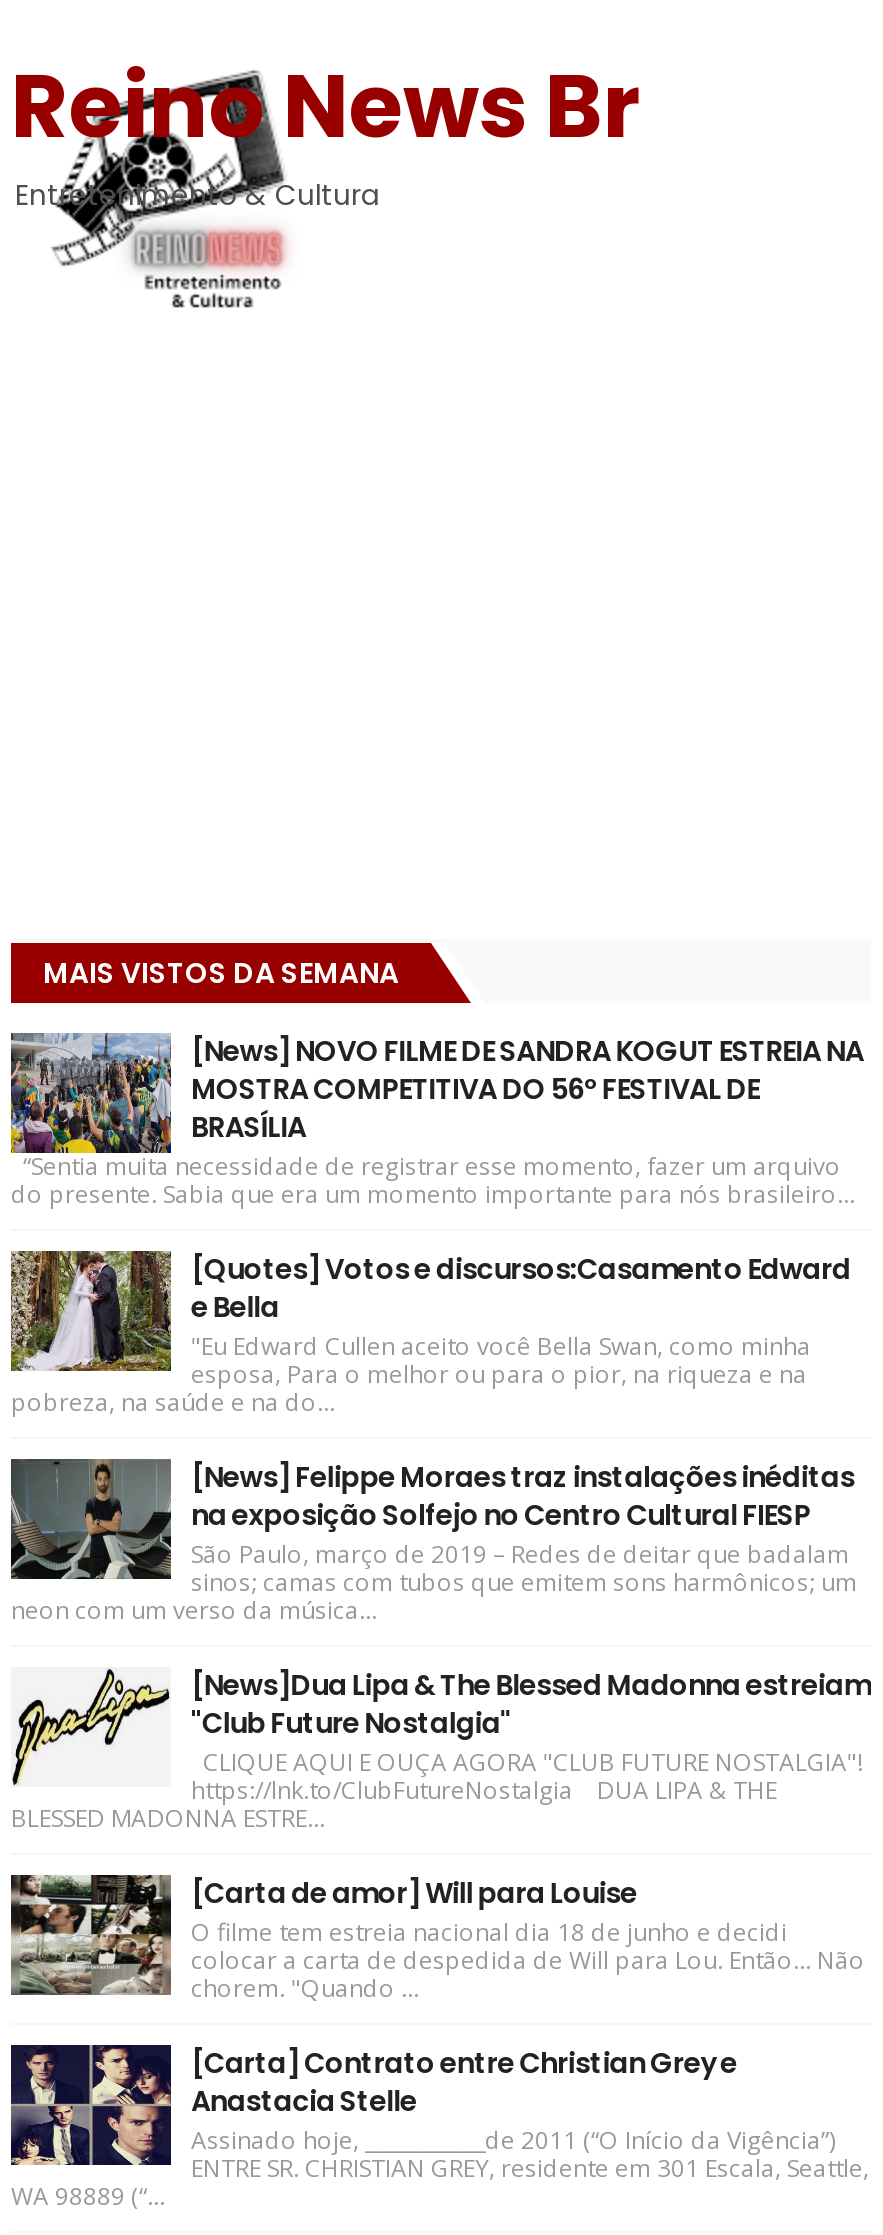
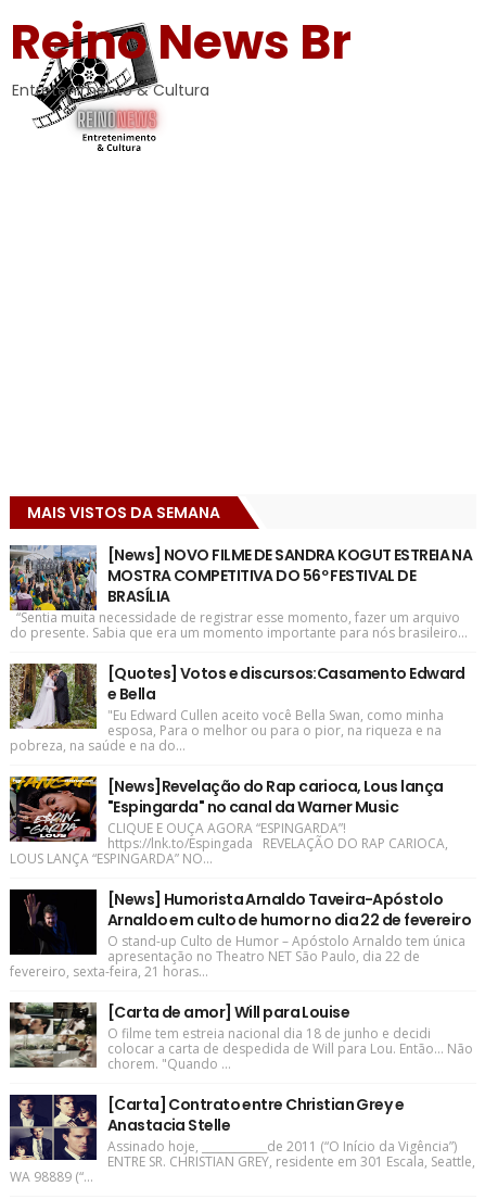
- [image]
- [News] Felippe Moraes traz instalações inéditas
- na exposição Solfejo no Centro Cultural FIESP
- São Paulo, março de 2019 – Redes de deitar que badalam
- sinos; camas com tubos que emitem sons harmônicos; um
- neon com um verso da música...
+ [image]
+ [News]Revelação do Rap carioca, Lous lança
+ "Espingarda" no canal da Warner Music
+ CLIQUE E OUÇA AGORA “ESPINGARDA”!
+ https://lnk.to/Espingada REVELAÇÃO DO RAP CARIOCA,
+ LOUS LANÇA “ESPINGARDA” NO...

- [image]
- [News]Dua Lipa & The Blessed Madonna estreiam
- "Club Future Nostalgia"
- CLIQUE AQUI E OUÇA AGORA "CLUB FUTURE NOSTALGIA"!
- https://lnk.to/ClubFutureNostalgia DUA LIPA & THE
- BLESSED MADONNA ESTRE...
+ [image]
+ [News] Humorista Arnaldo Taveira-Apóstolo
+ Arnaldo em culto de humor no dia 22 de fevereiro
+ O stand-up Culto de Humor – Apóstolo Arnaldo tem única
+ apresentação no Theatro NET São Paulo, dia 22 de
+ fevereiro, sexta-feira, 21 horas...
